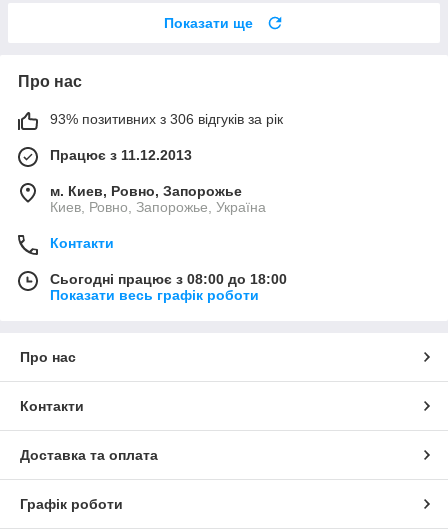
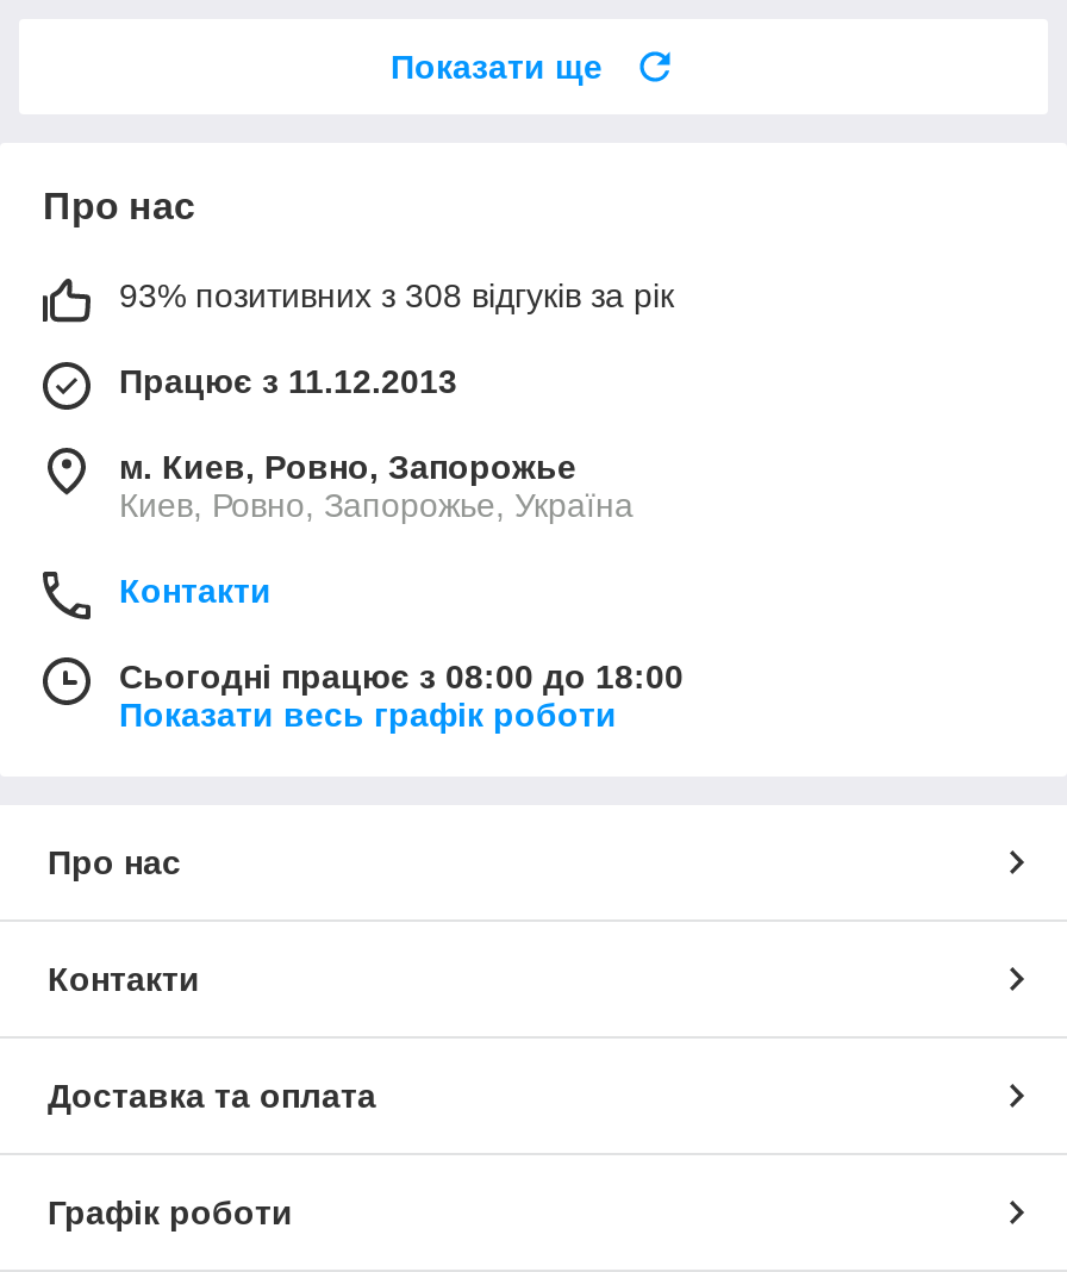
- 93% позитивних з 306 відгуків за рік
+ 93% позитивних з 308 відгуків за рік
